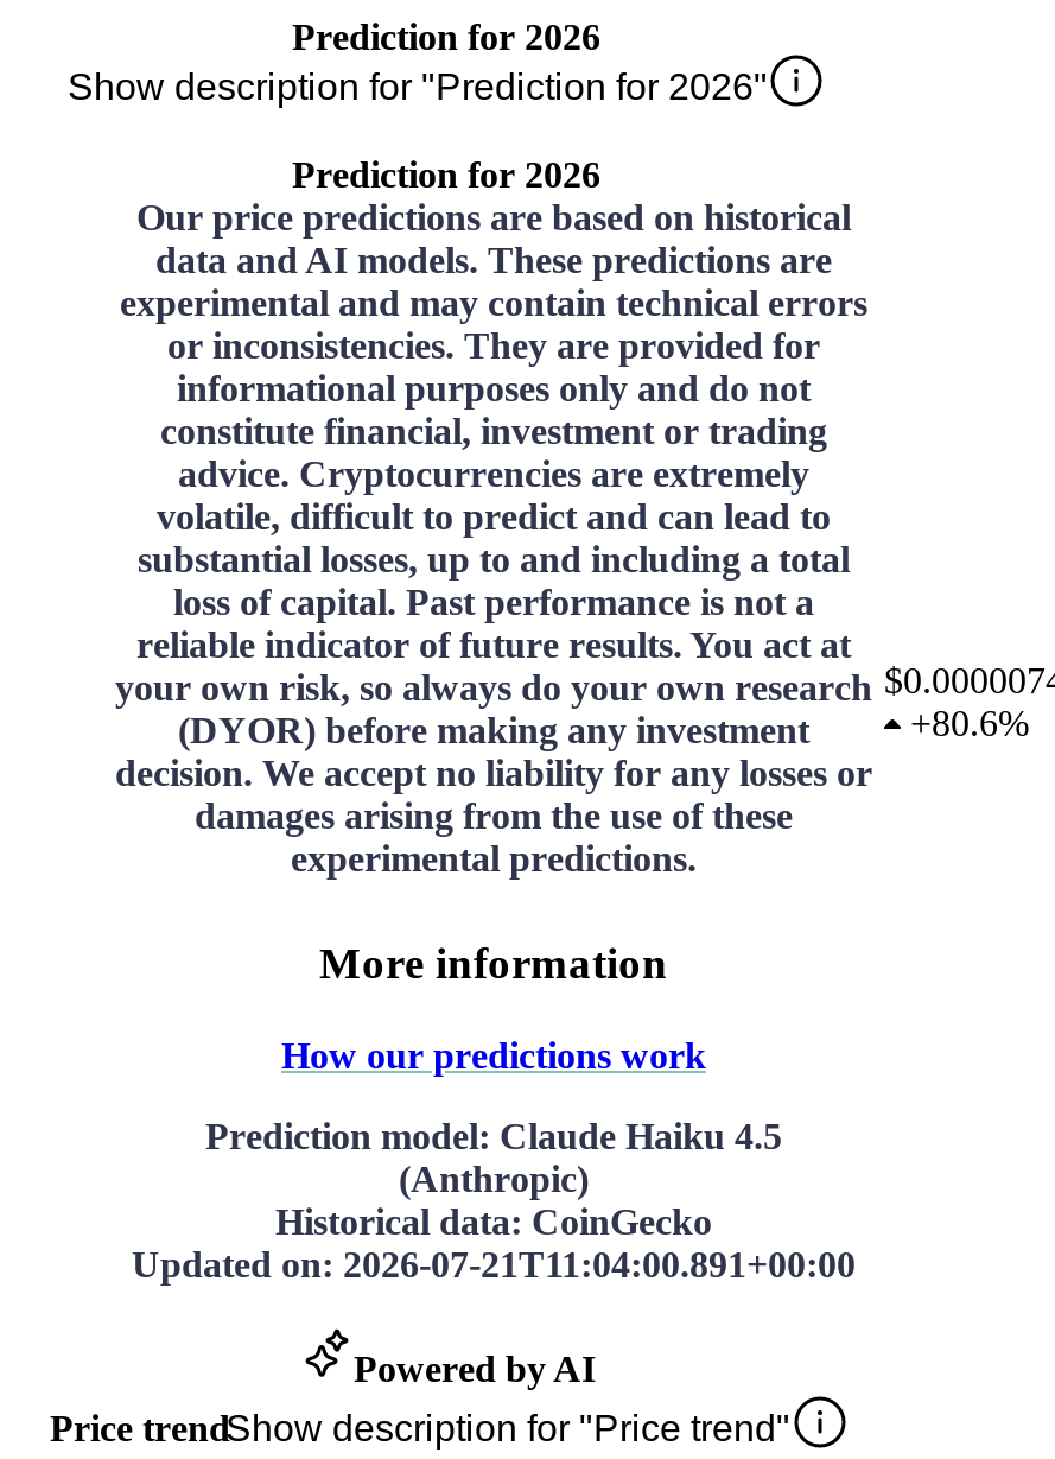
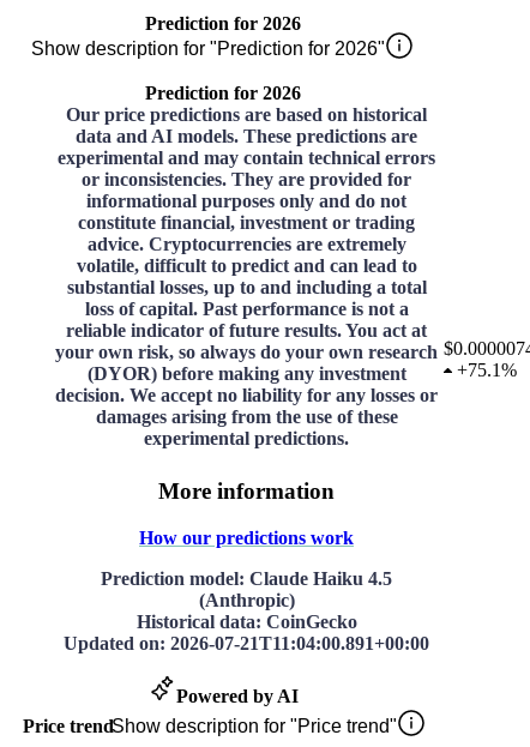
- +80.6%
+ +75.1%
